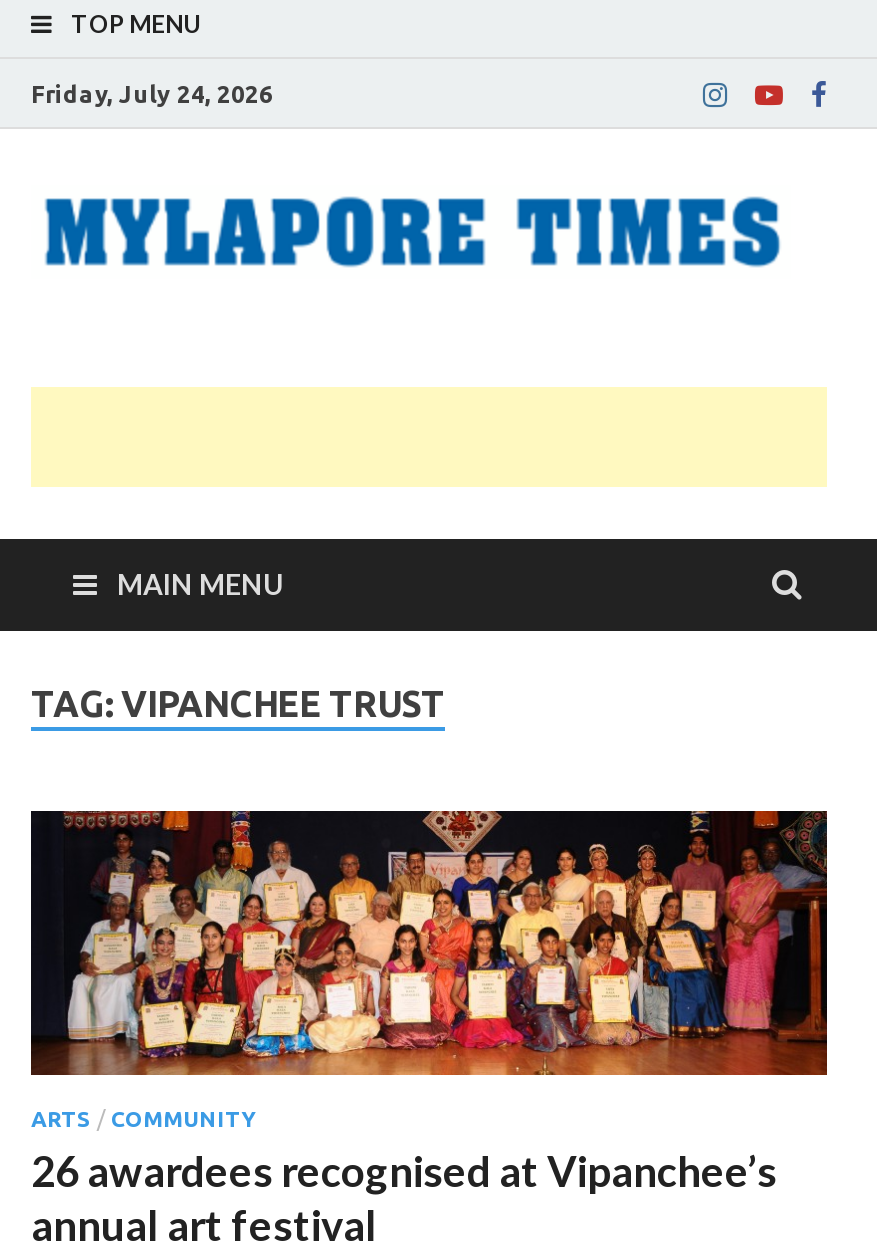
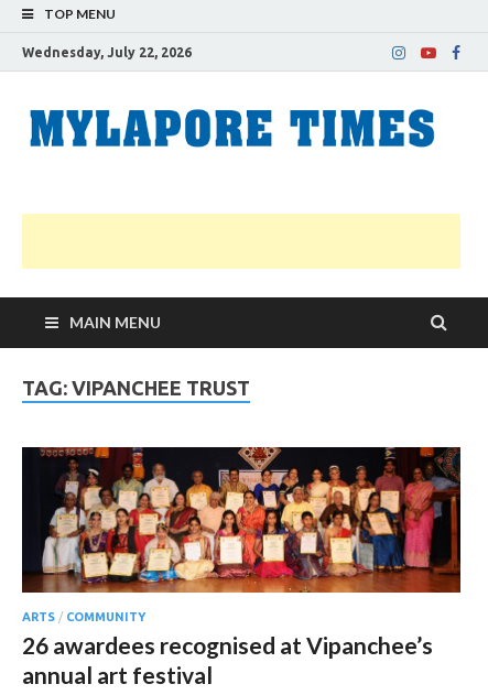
- Friday, July 24, 2026
+ Wednesday, July 22, 2026
